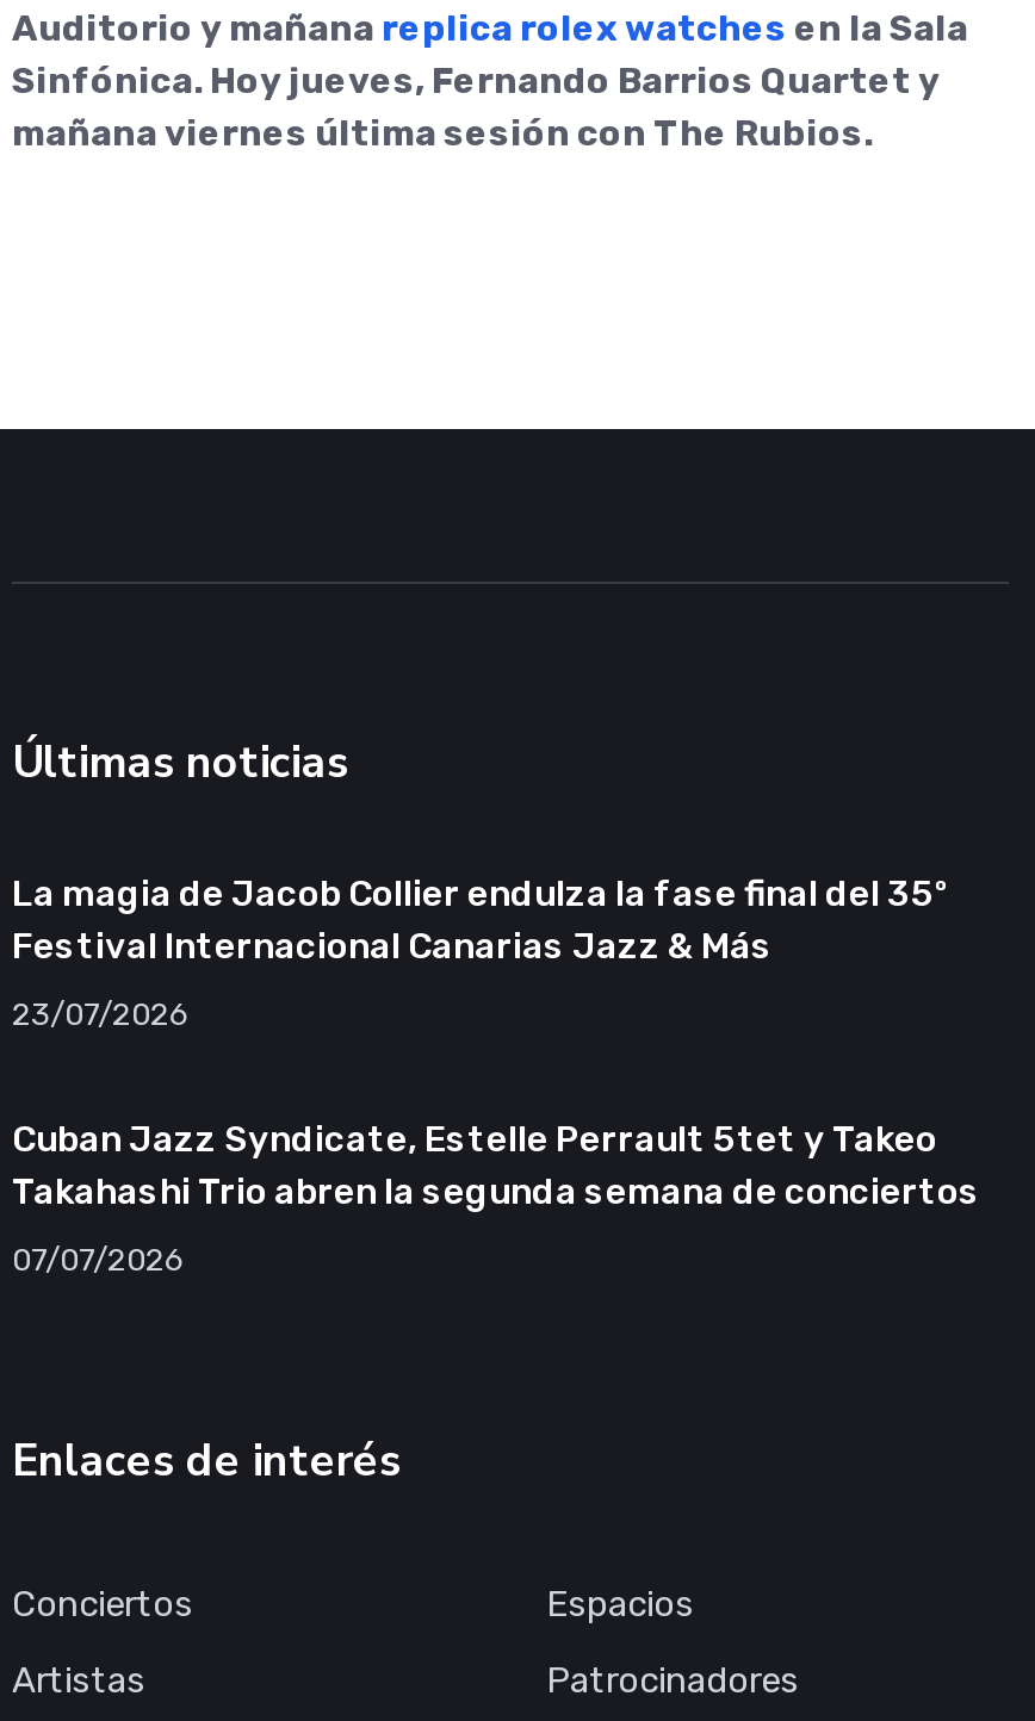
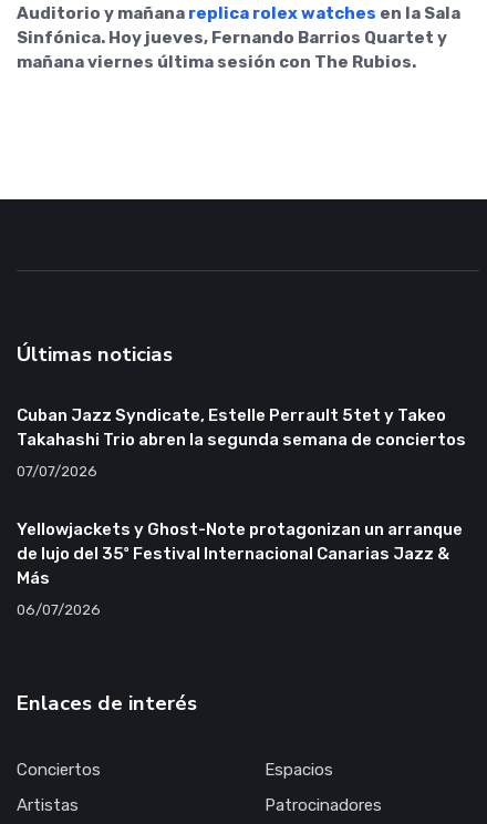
- La magia de Jacob Collier endulza la fase final del 35º
- Festival Internacional Canarias Jazz & Más
- 23/07/2026

moved up: Cuban Jazz Syndicate, Estelle Perrault 5tet y Takeo | Takahashi Trio abren la segunda semana de conciertos | 07/07/2026

+ Yellowjackets y Ghost-Note protagonizan un arranque
+ de lujo del 35º Festival Internacional Canarias Jazz &
+ Más
+ 06/07/2026
